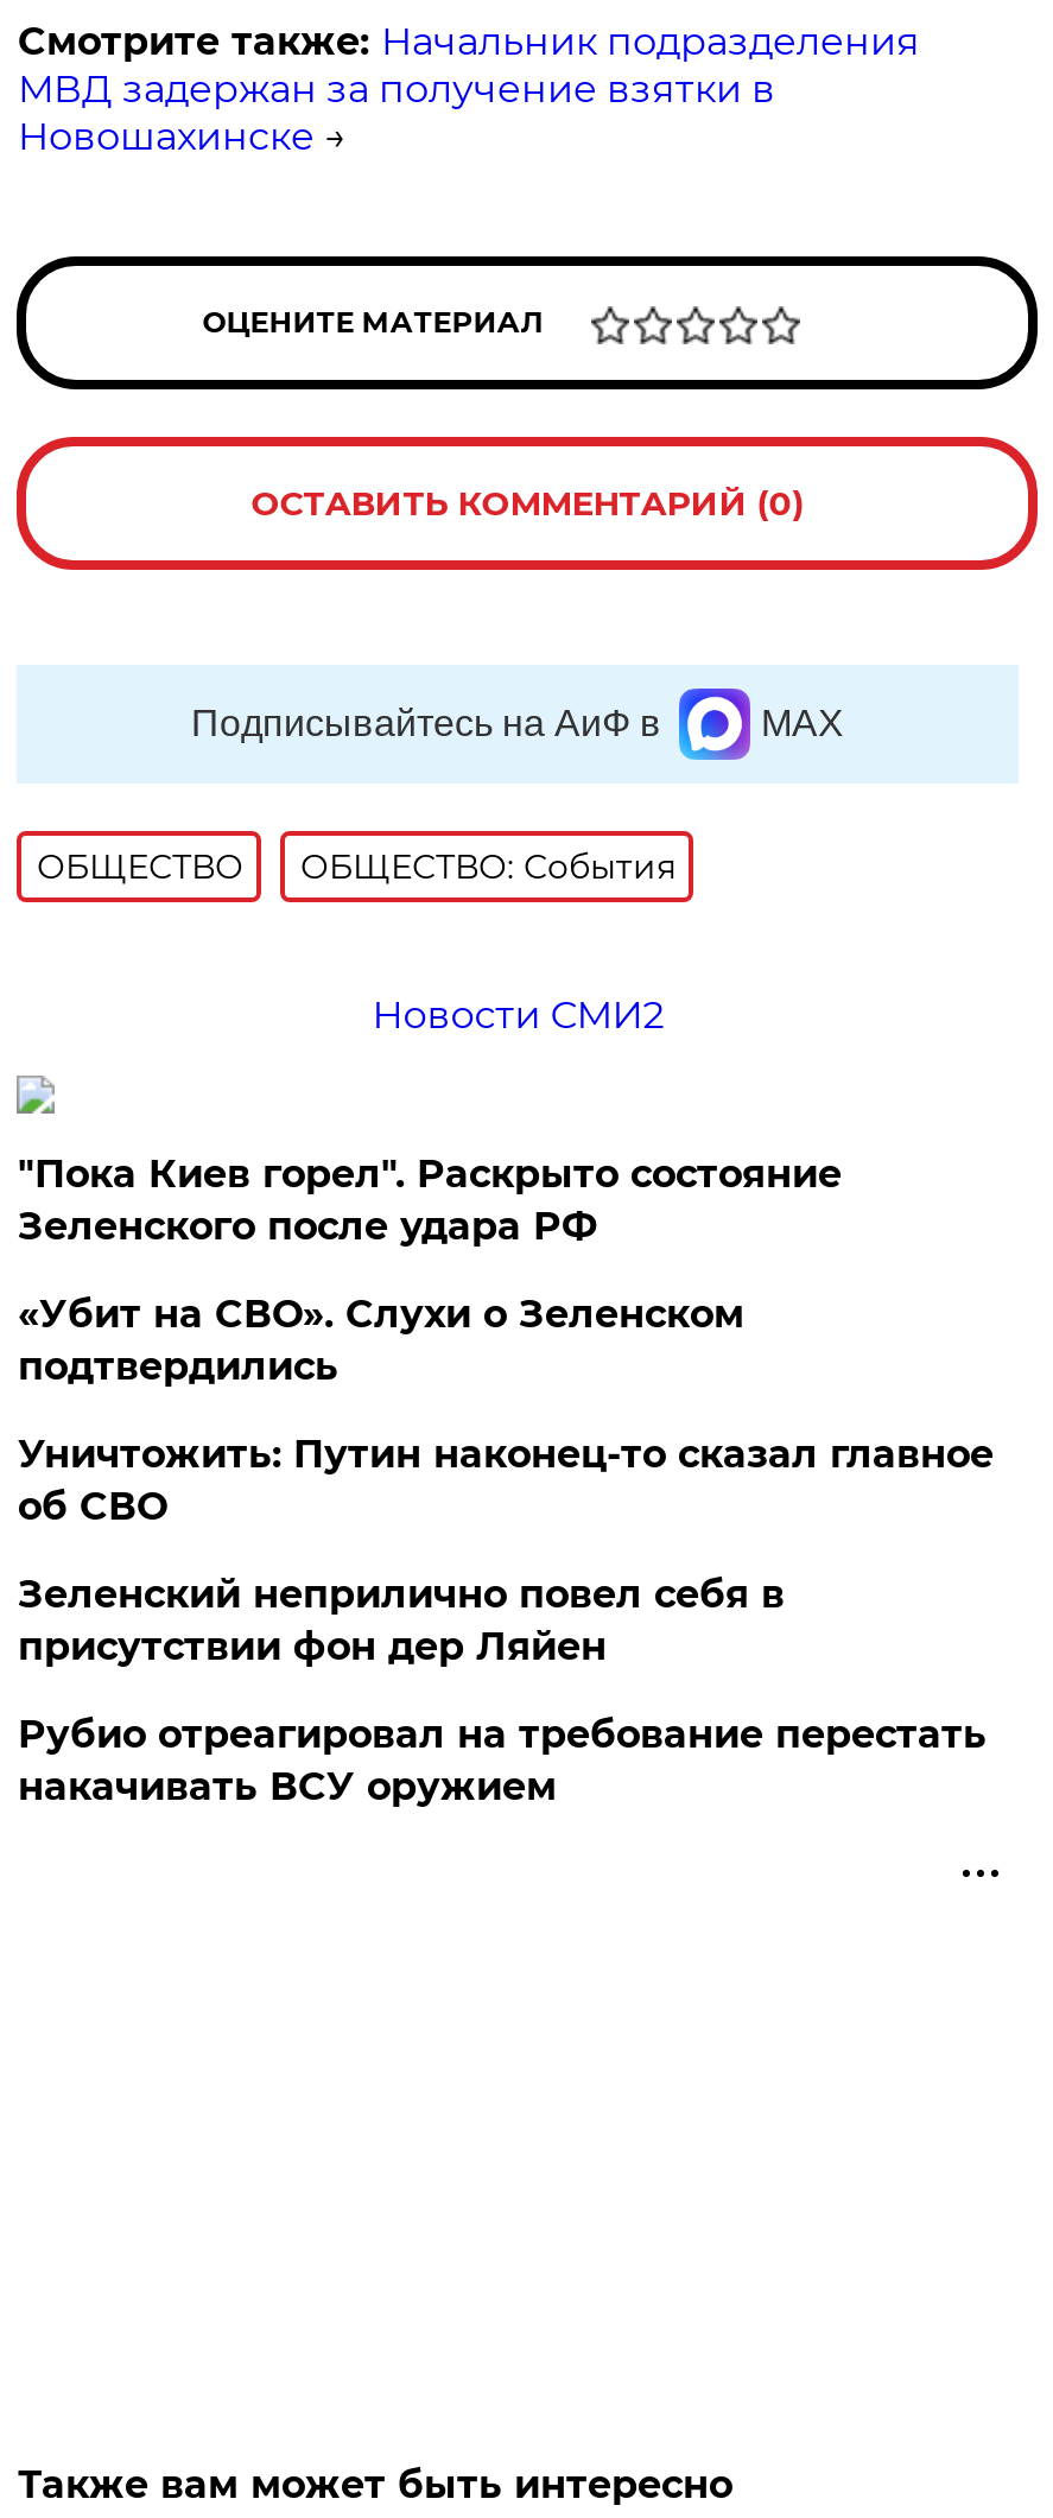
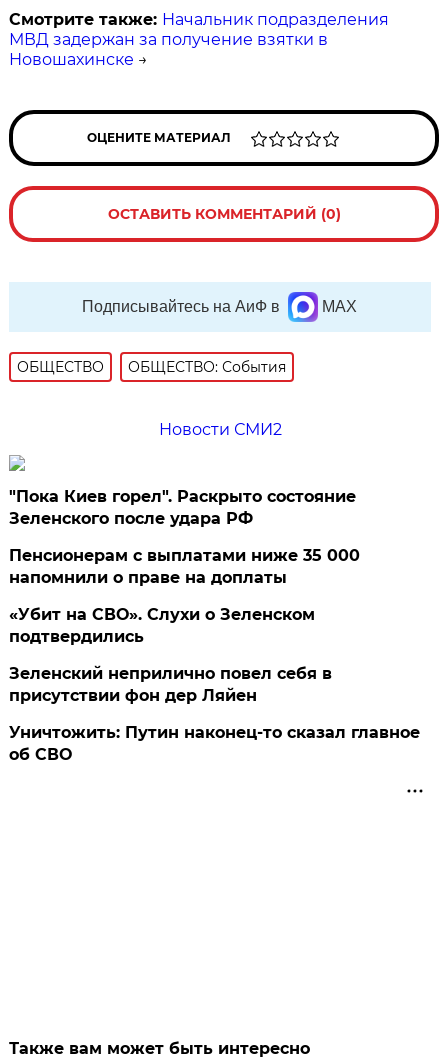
+ Пенсионерам с выплатами ниже 35 000
+ напомнили о праве на доплаты

moved down: «Убит на СВО». Слухи о Зеленском | подтвердились

moved down: Уничтожить: Путин наконец-то сказал главное | об СВО

- Рубио отреагировал на требование перестать
- накачивать ВСУ оружием
